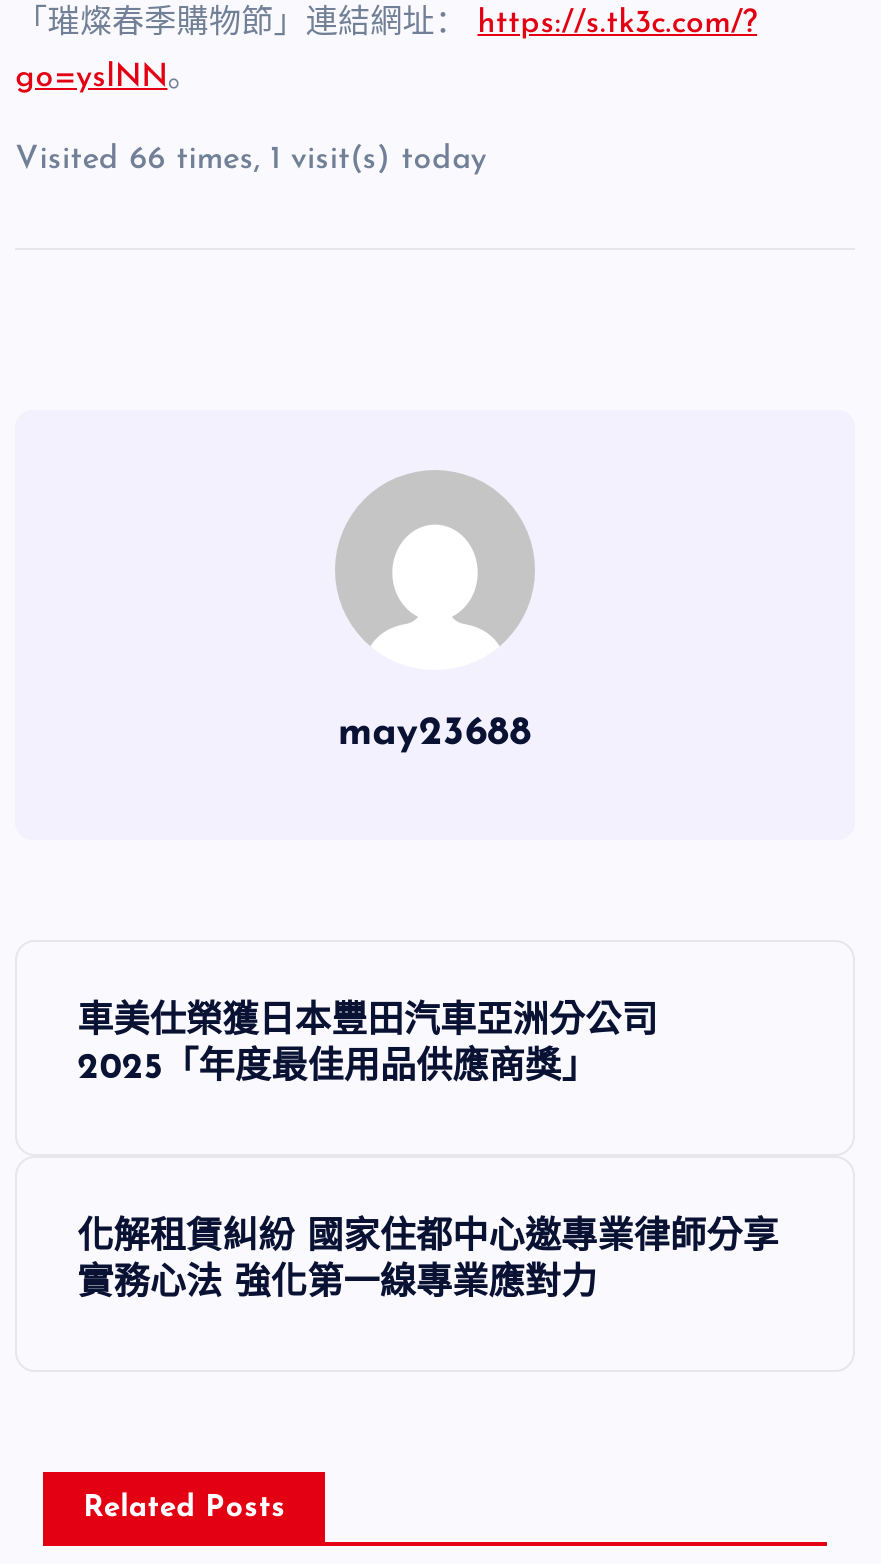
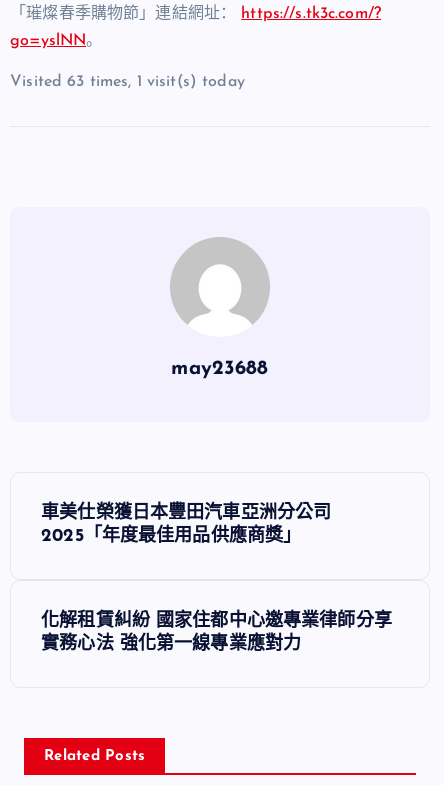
- Visited 66 times, 1 visit(s) today
+ Visited 63 times, 1 visit(s) today
